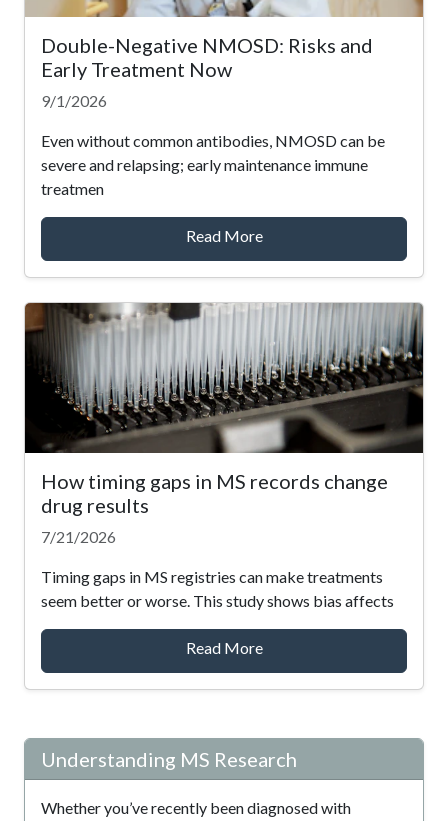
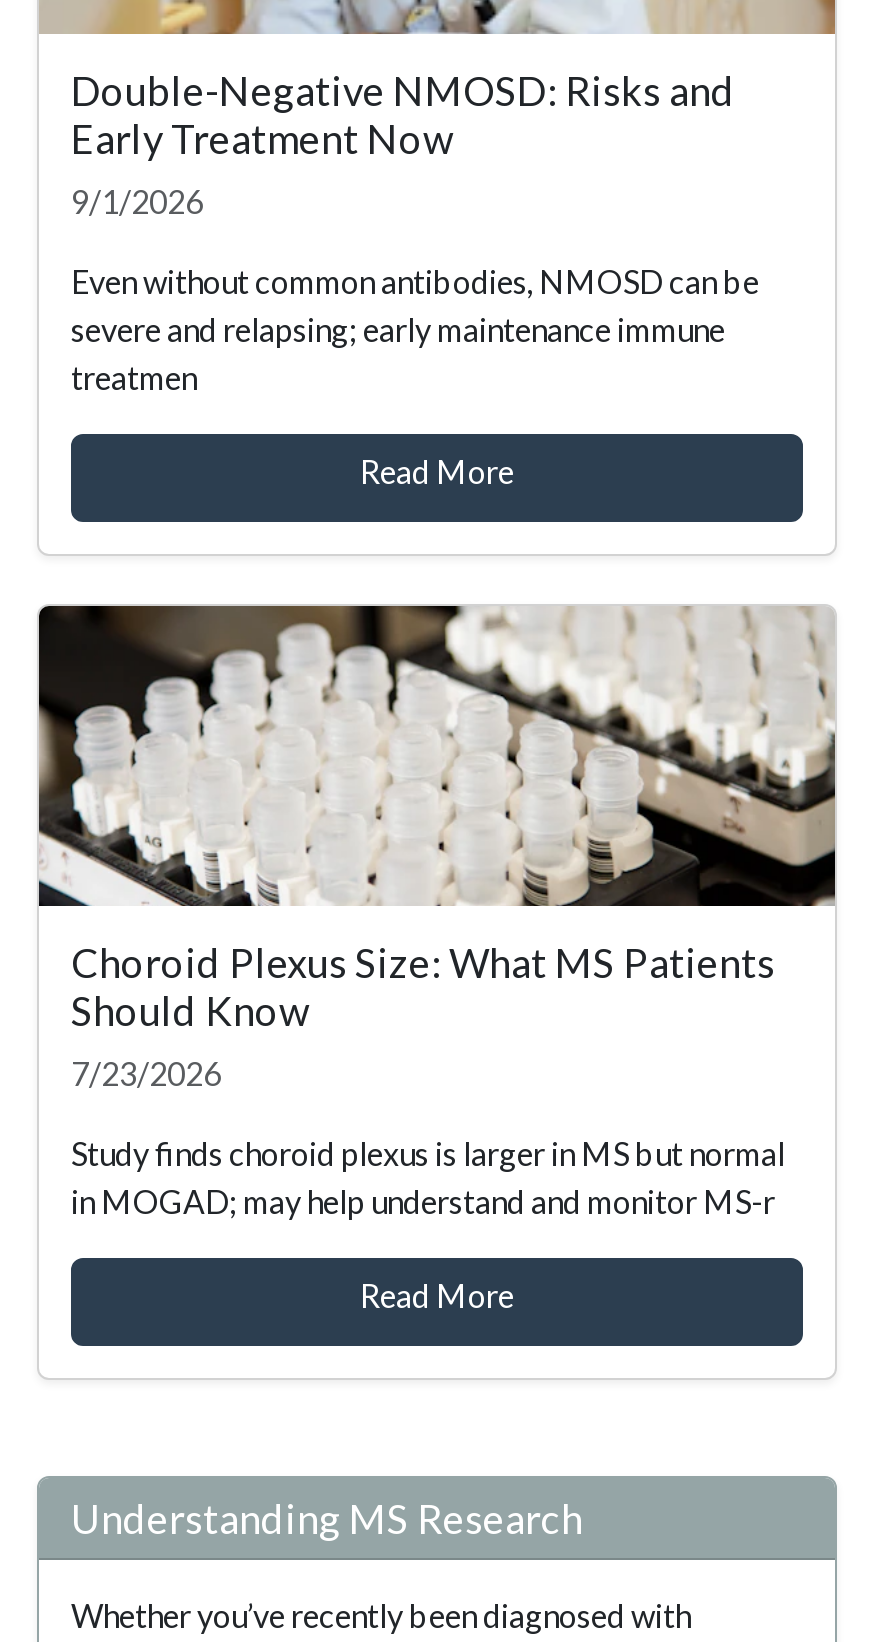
- [image]
- How timing gaps in MS records change
- drug results
- 7/21/2026
+ [image]
+ Choroid Plexus Size: What MS Patients
+ Should Know
+ 7/23/2026

- Timing gaps in MS registries can make treatments
- seem better or worse. This study shows bias affects
+ Study finds choroid plexus is larger in MS but normal
+ in MOGAD; may help understand and monitor MS-r
